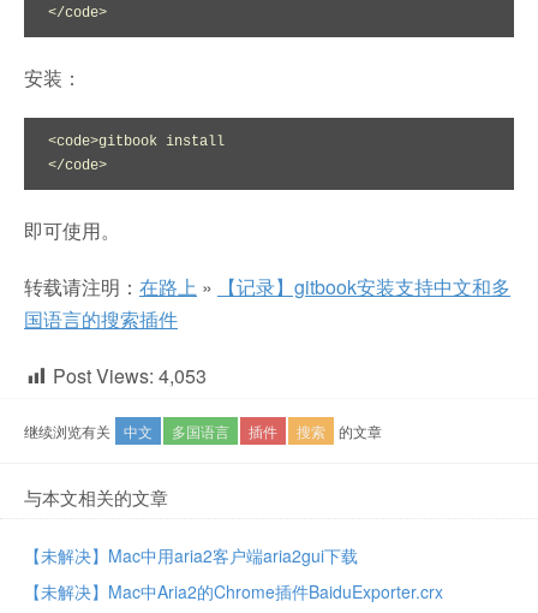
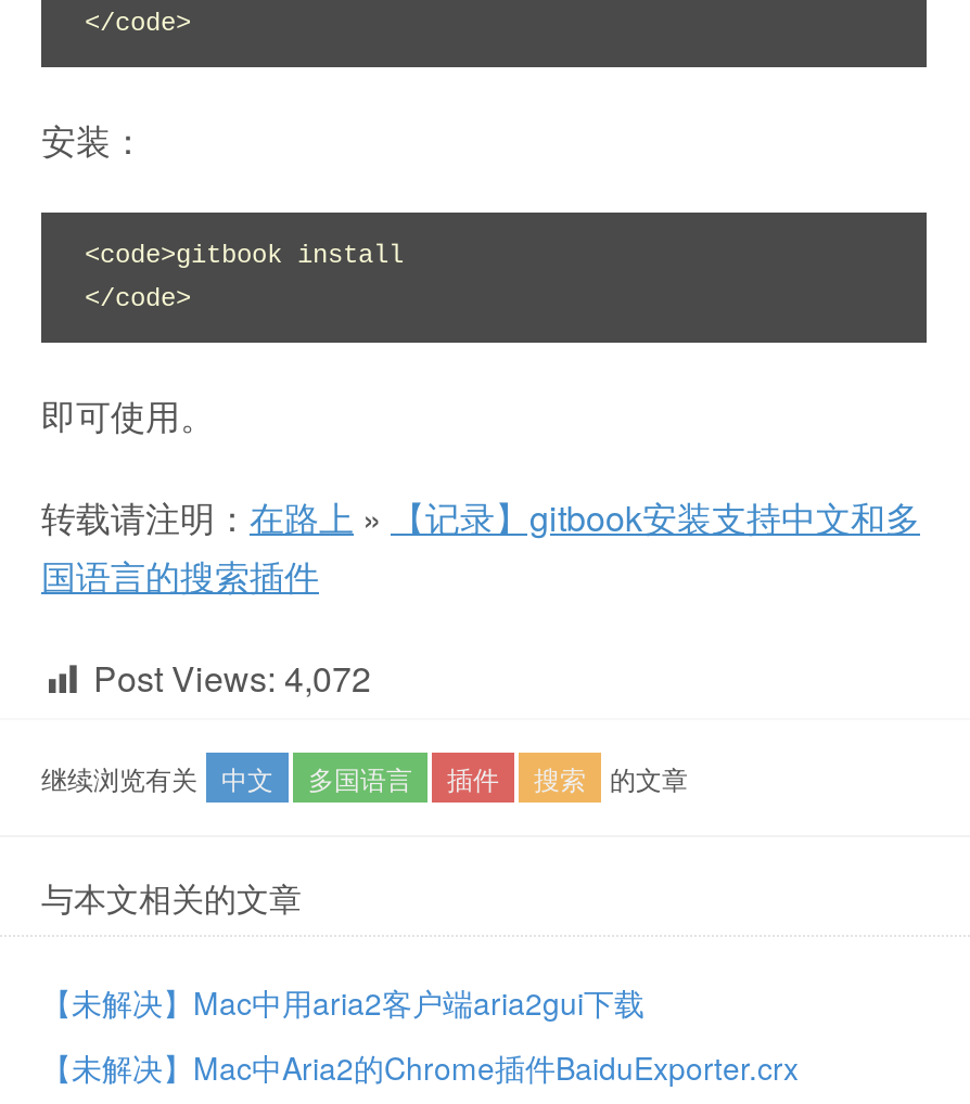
- Post Views: 4,053
+ Post Views: 4,072
